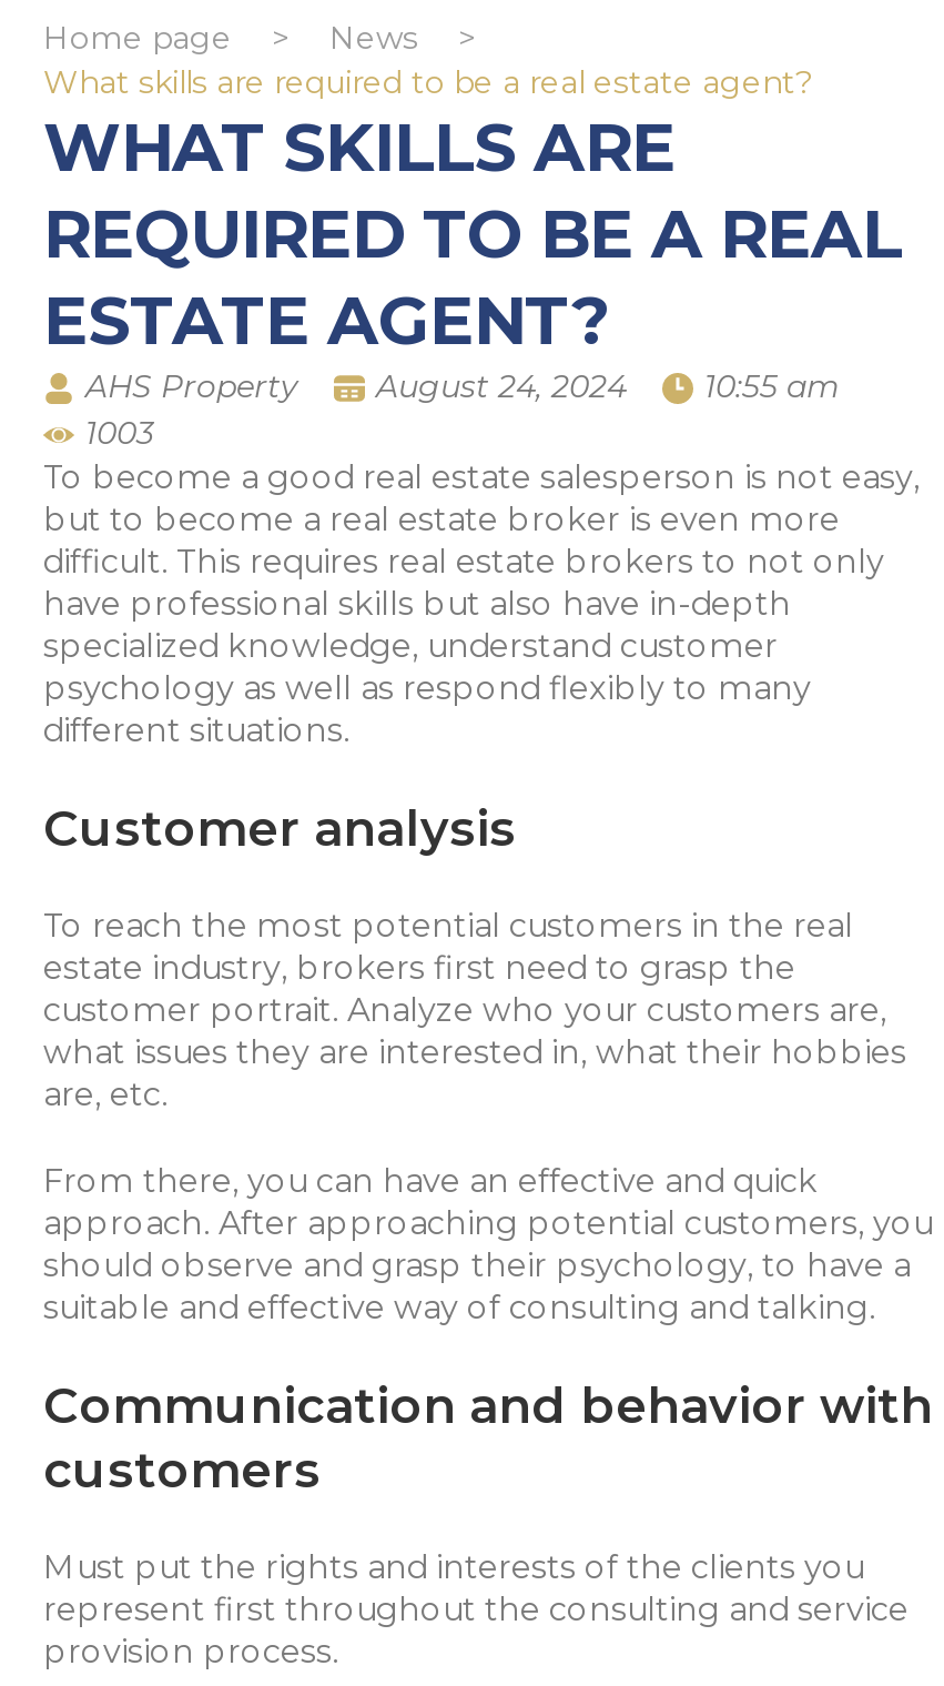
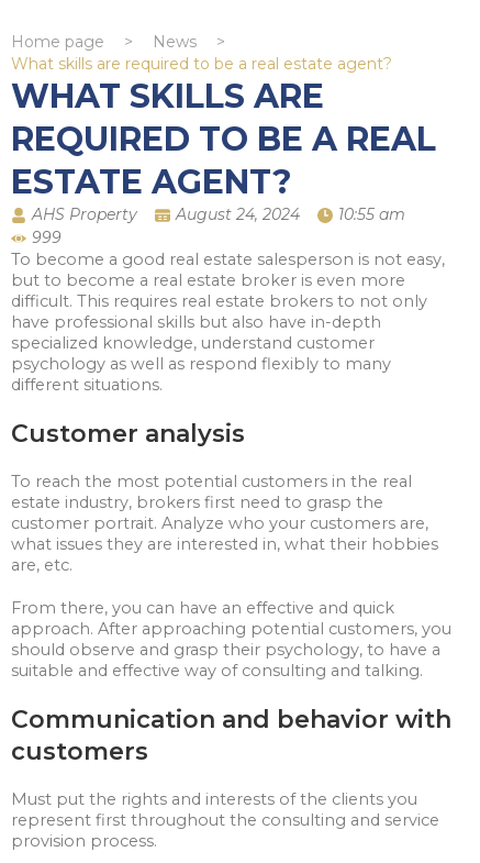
- 1003
+ 999
